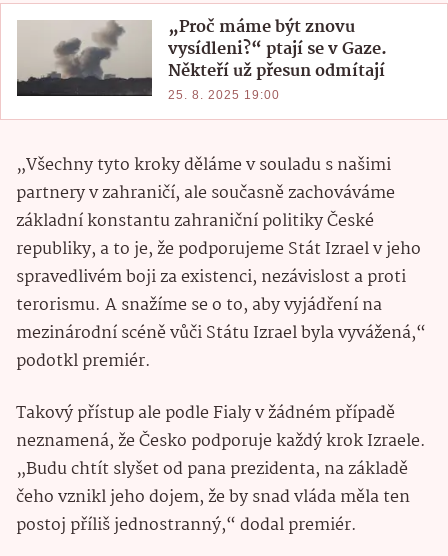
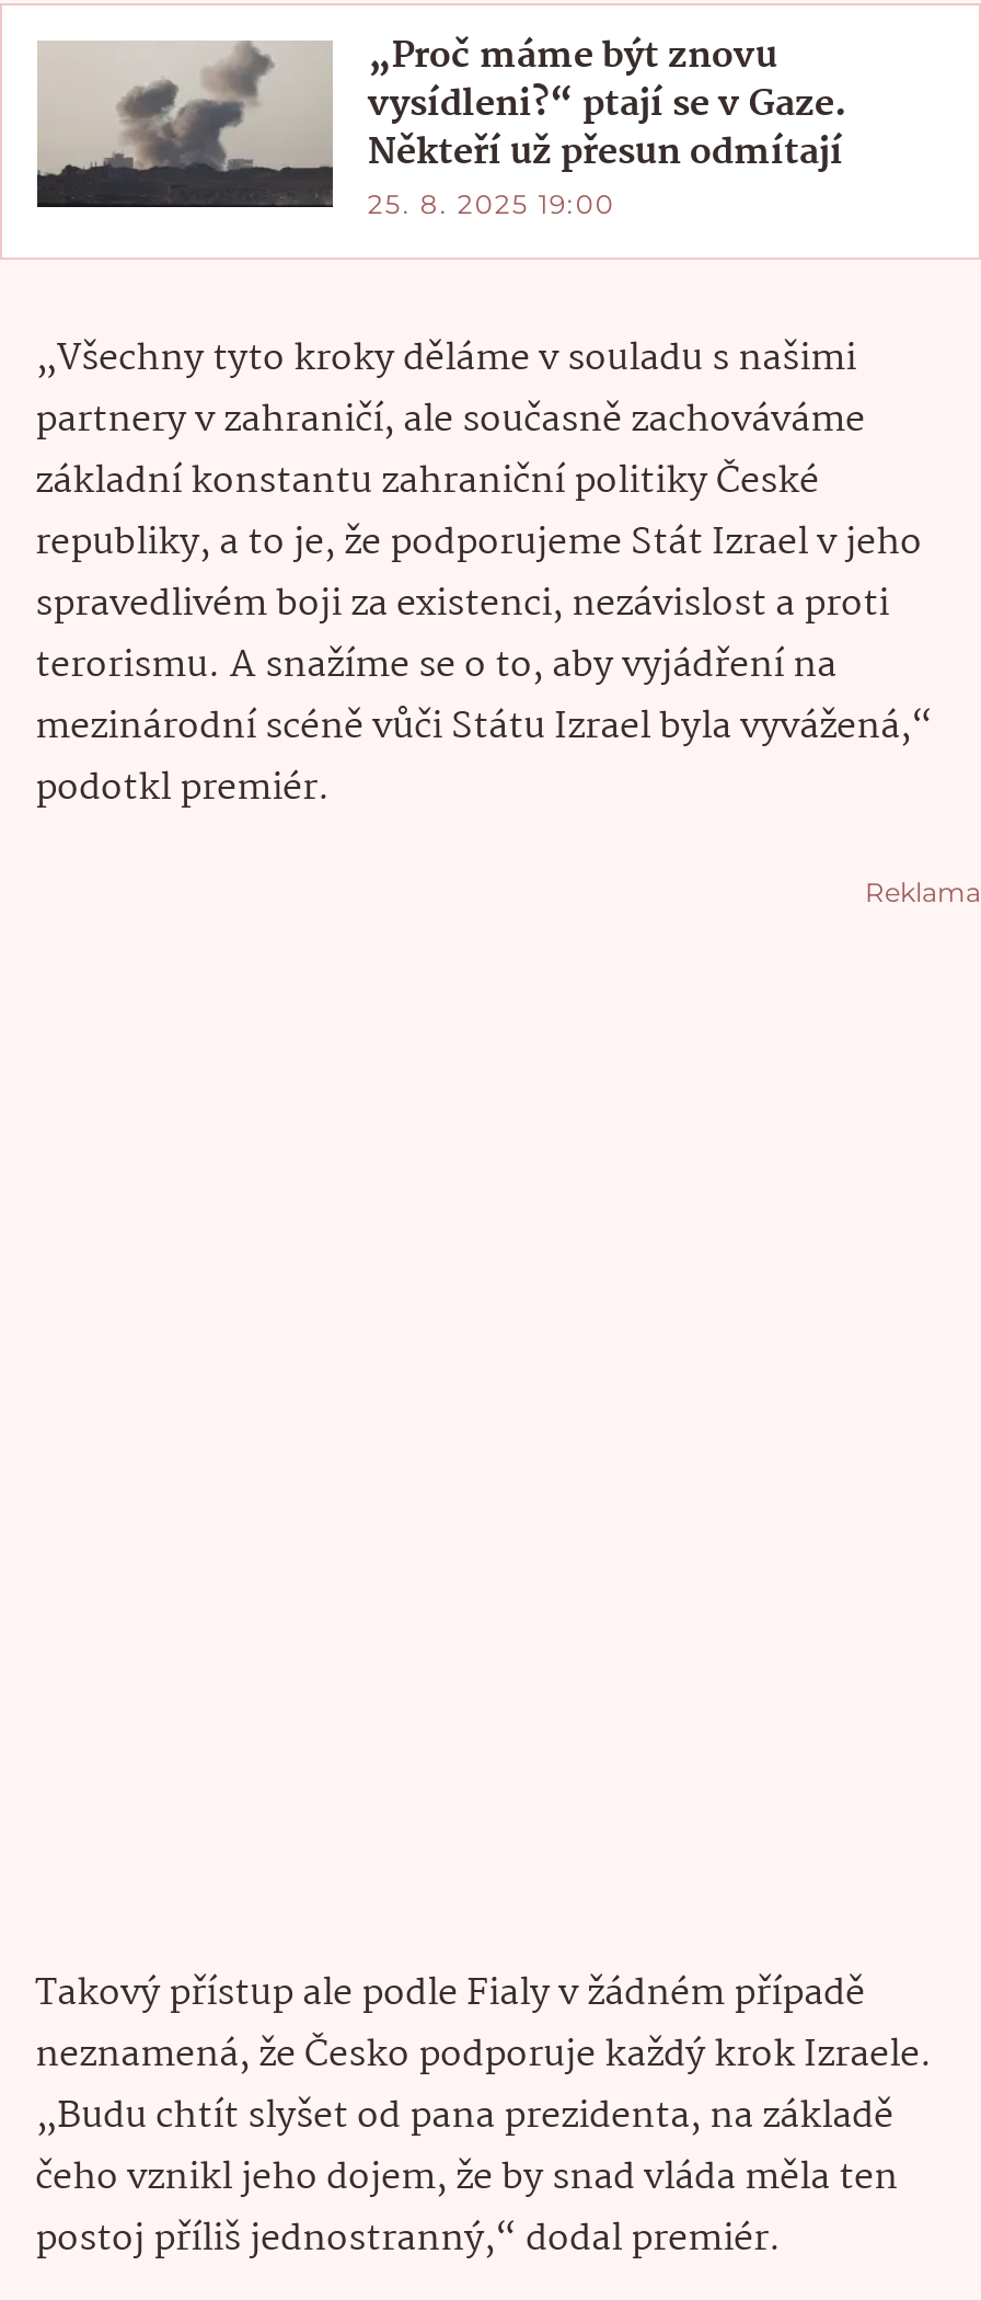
+ Reklama
